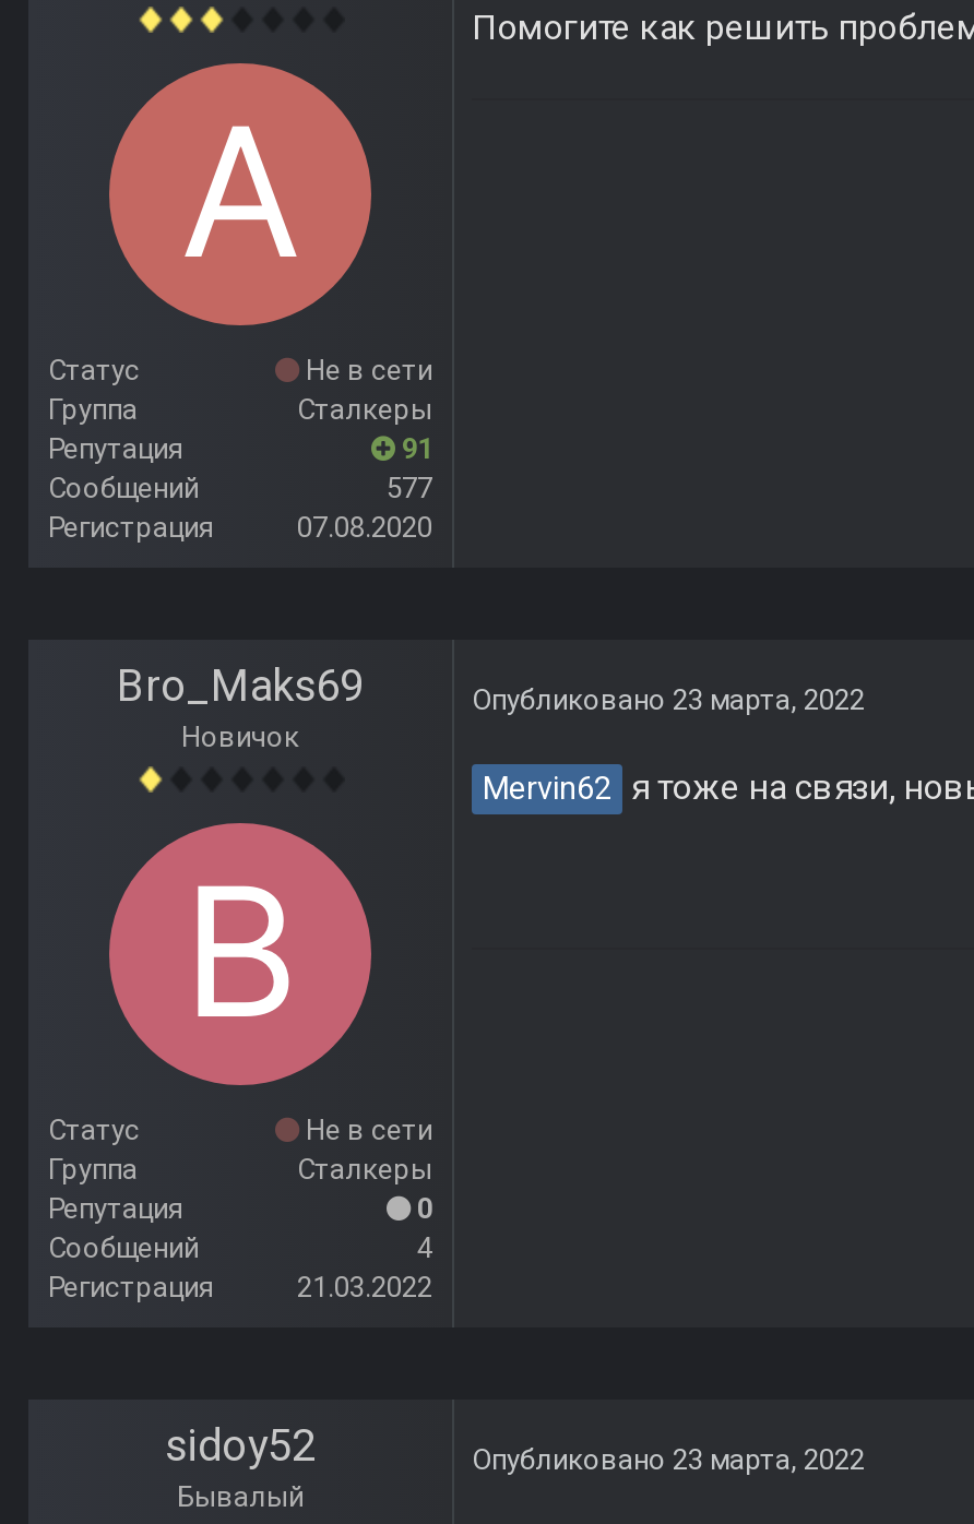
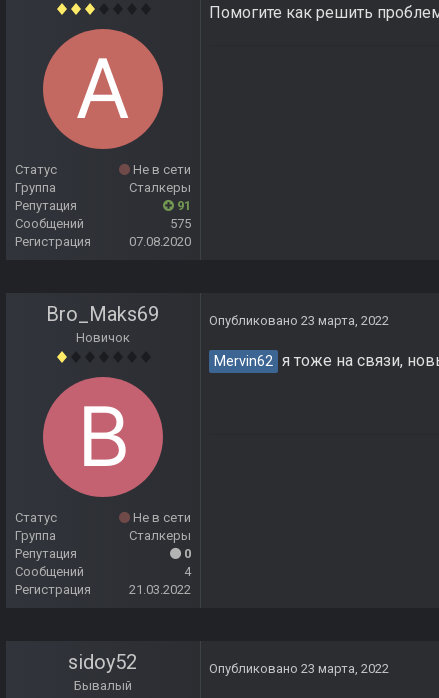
- 577
+ 575
